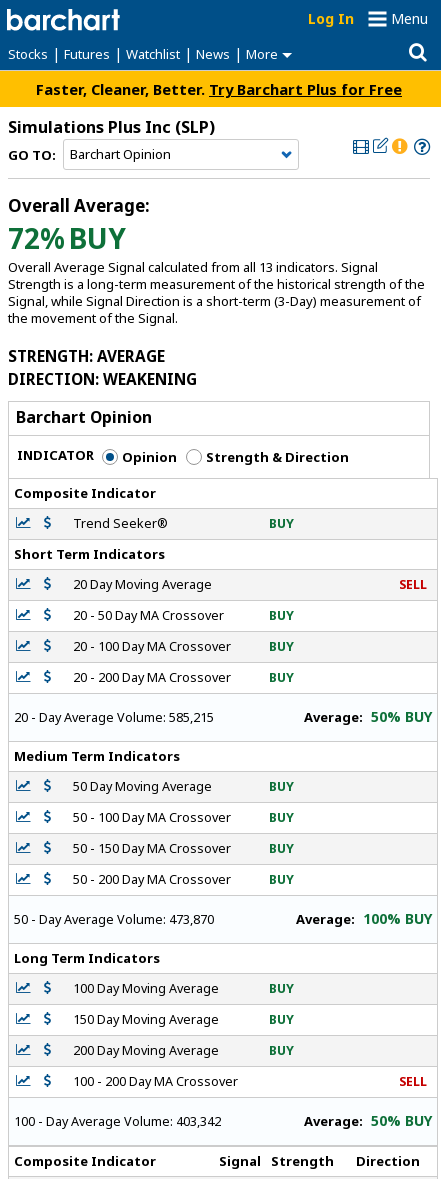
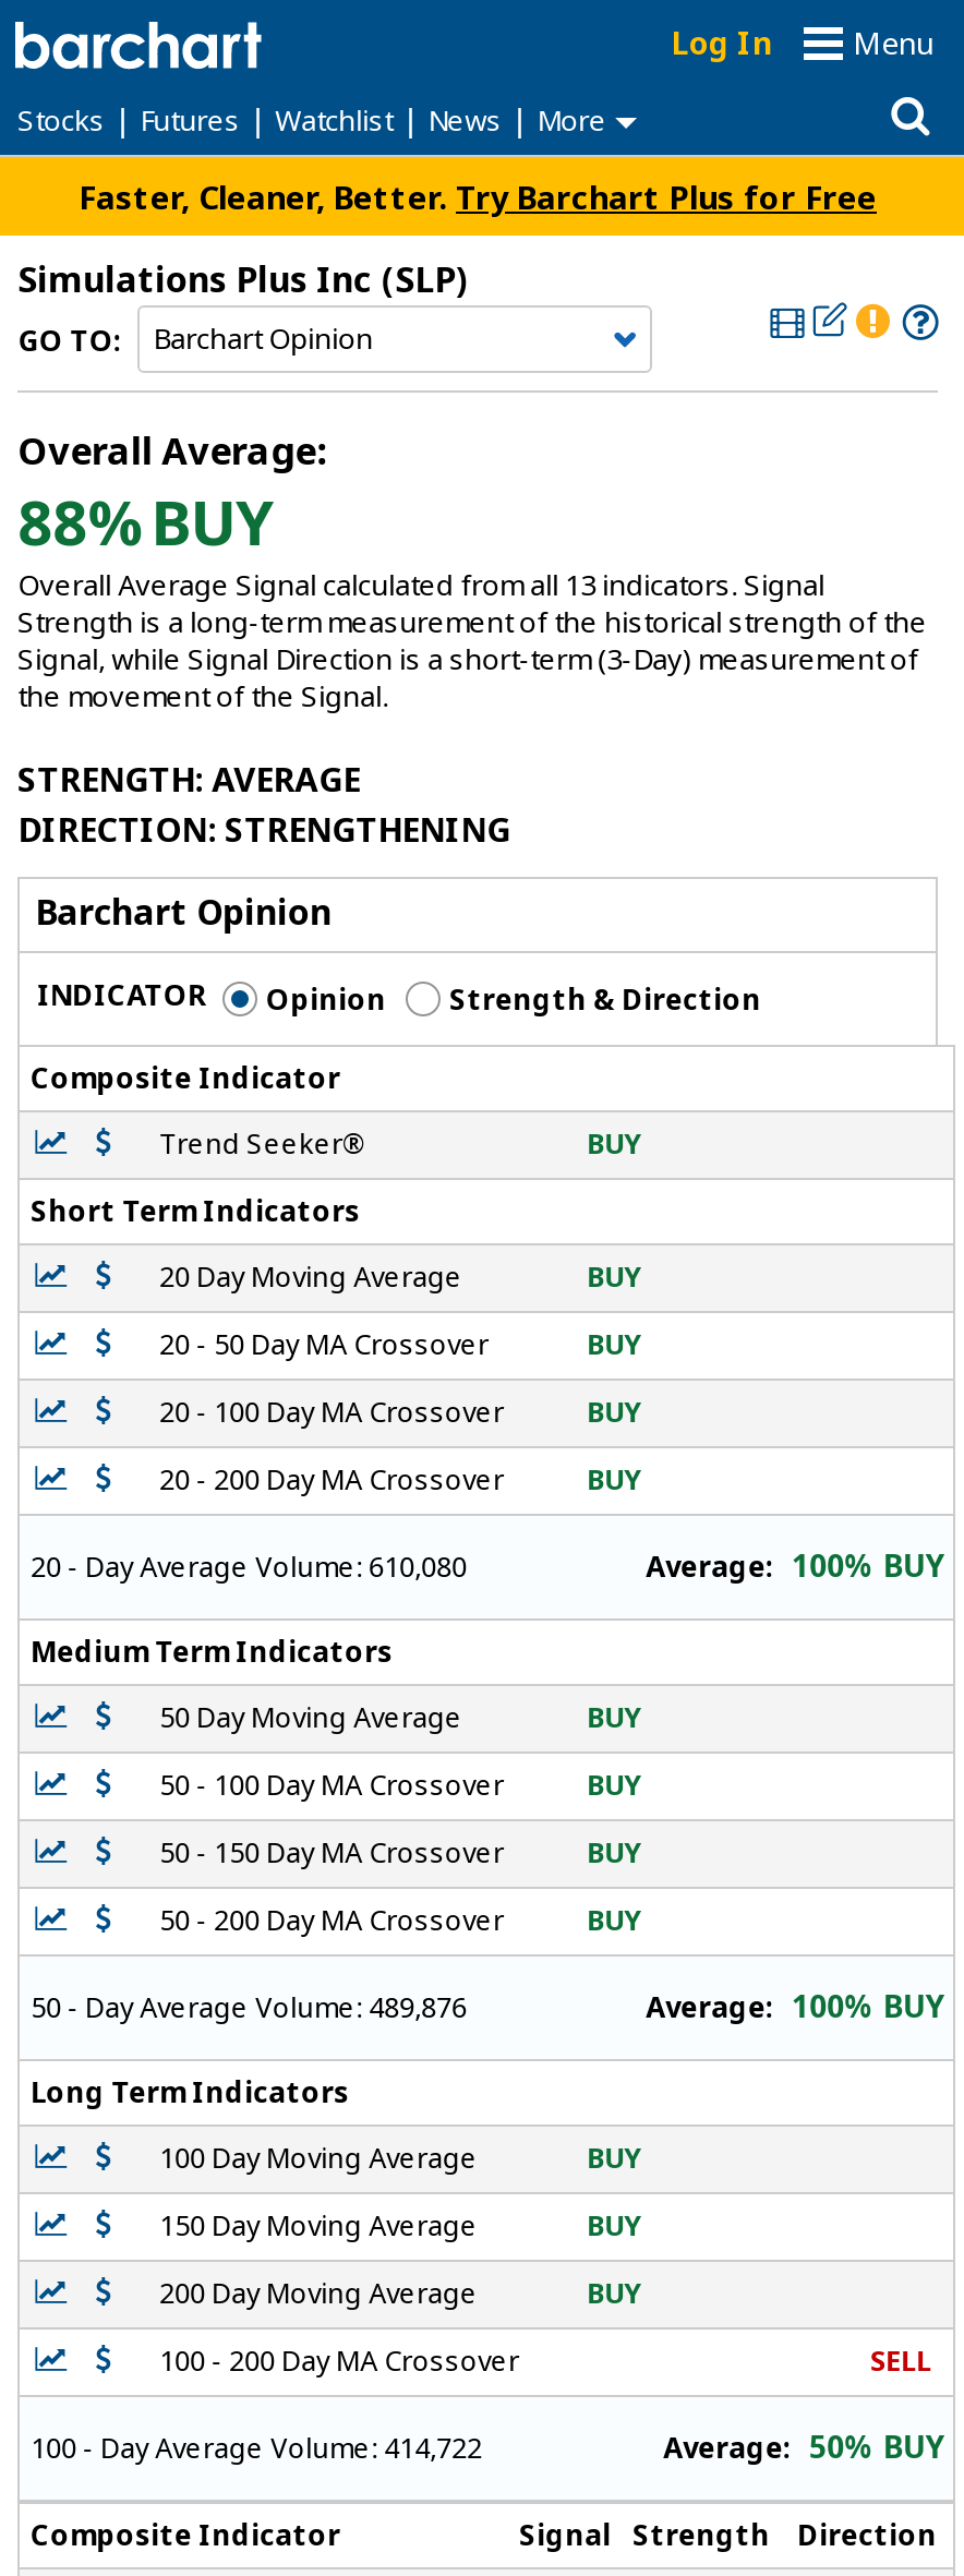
- 72% BUY
+ 88% BUY

- DIRECTION: WEAKENING
+ DIRECTION: STRENGTHENING

- SELL
+ BUY

- 20 - Day Average Volume: 585,215
+ 20 - Day Average Volume: 610,080

- Average: 50% BUY
+ Average: 100% BUY

- 50 - Day Average Volume: 473,870
+ 50 - Day Average Volume: 489,876

- 100 - Day Average Volume: 403,342
+ 100 - Day Average Volume: 414,722
